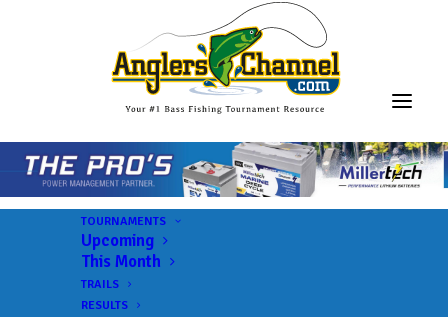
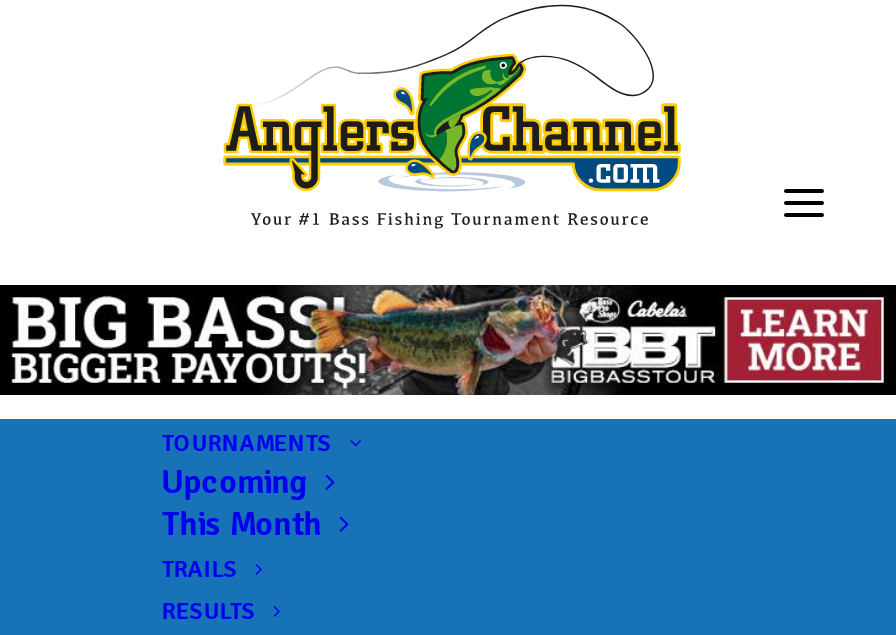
- [image]
+ [image]
